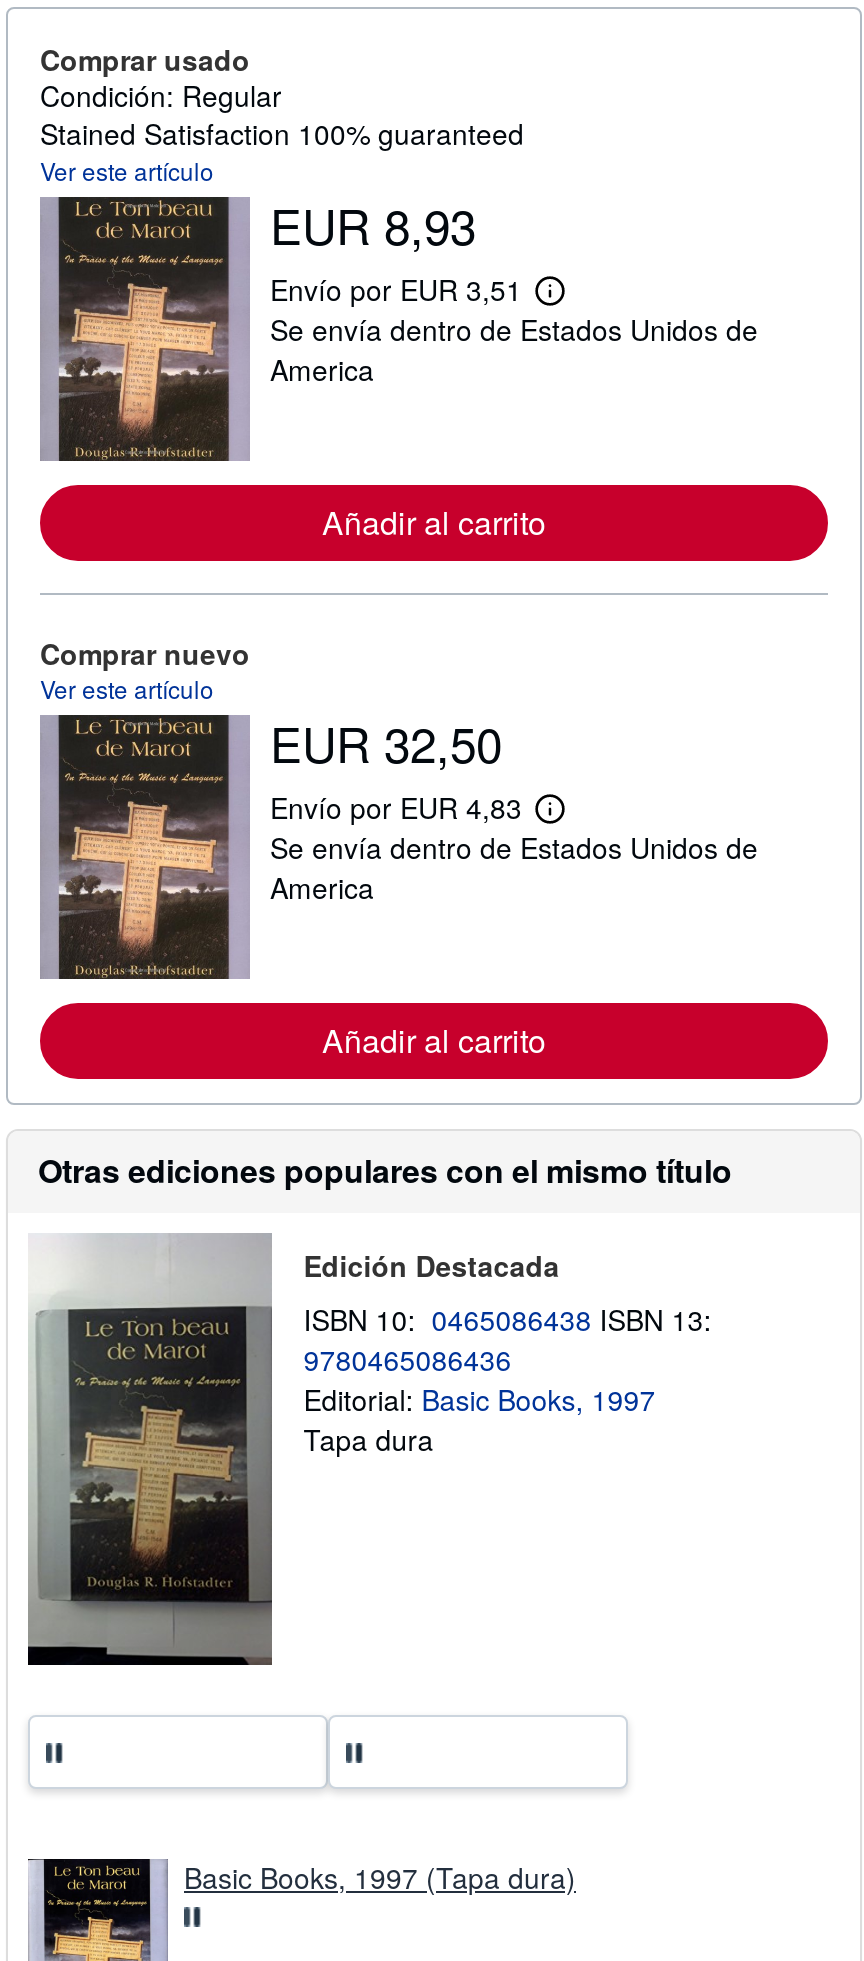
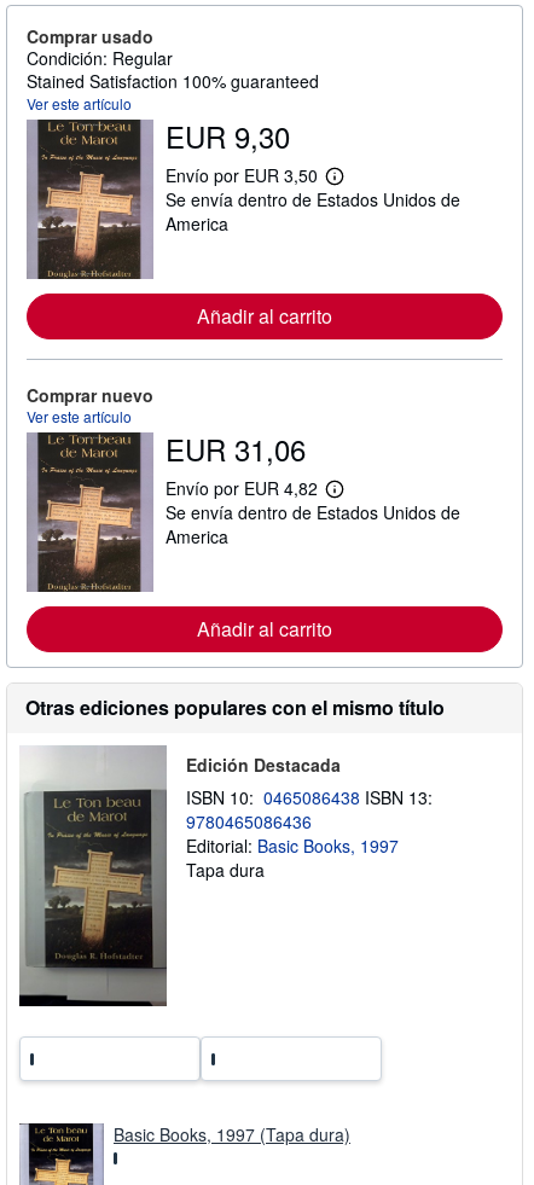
- EUR 8,93
+ EUR 9,30

- Envío por EUR 3,51 M
+ Envío por EUR 3,50 M

- EUR 32,50
+ EUR 31,06

- Envío por EUR 4,83 M
+ Envío por EUR 4,82 M
